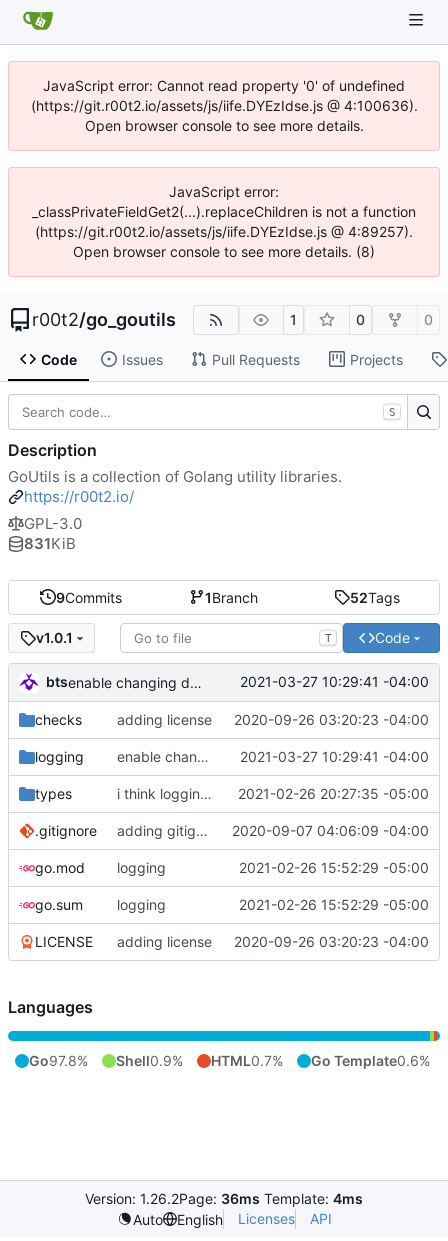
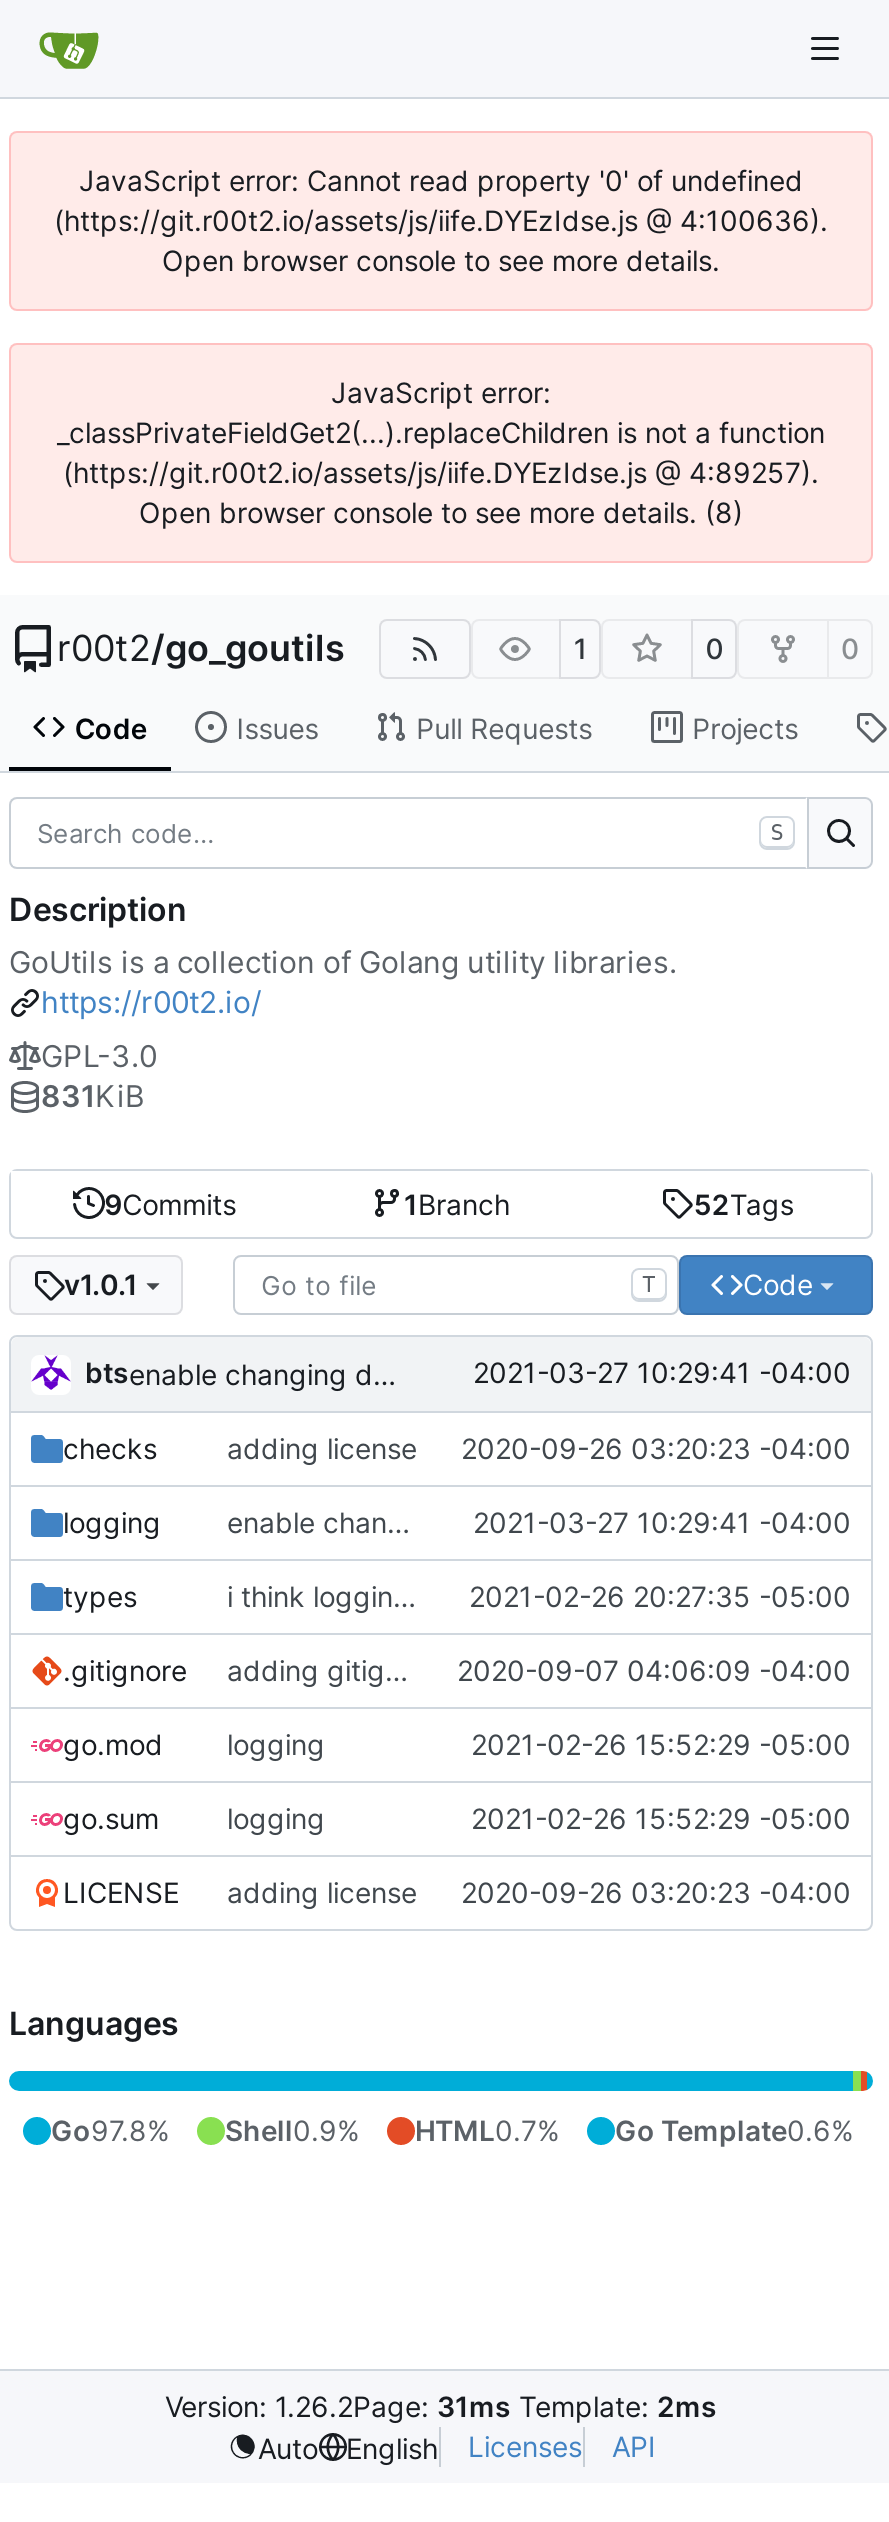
- Version: 1.26.2Page: 36ms Template: 4ms
+ Version: 1.26.2Page: 31ms Template: 2ms
